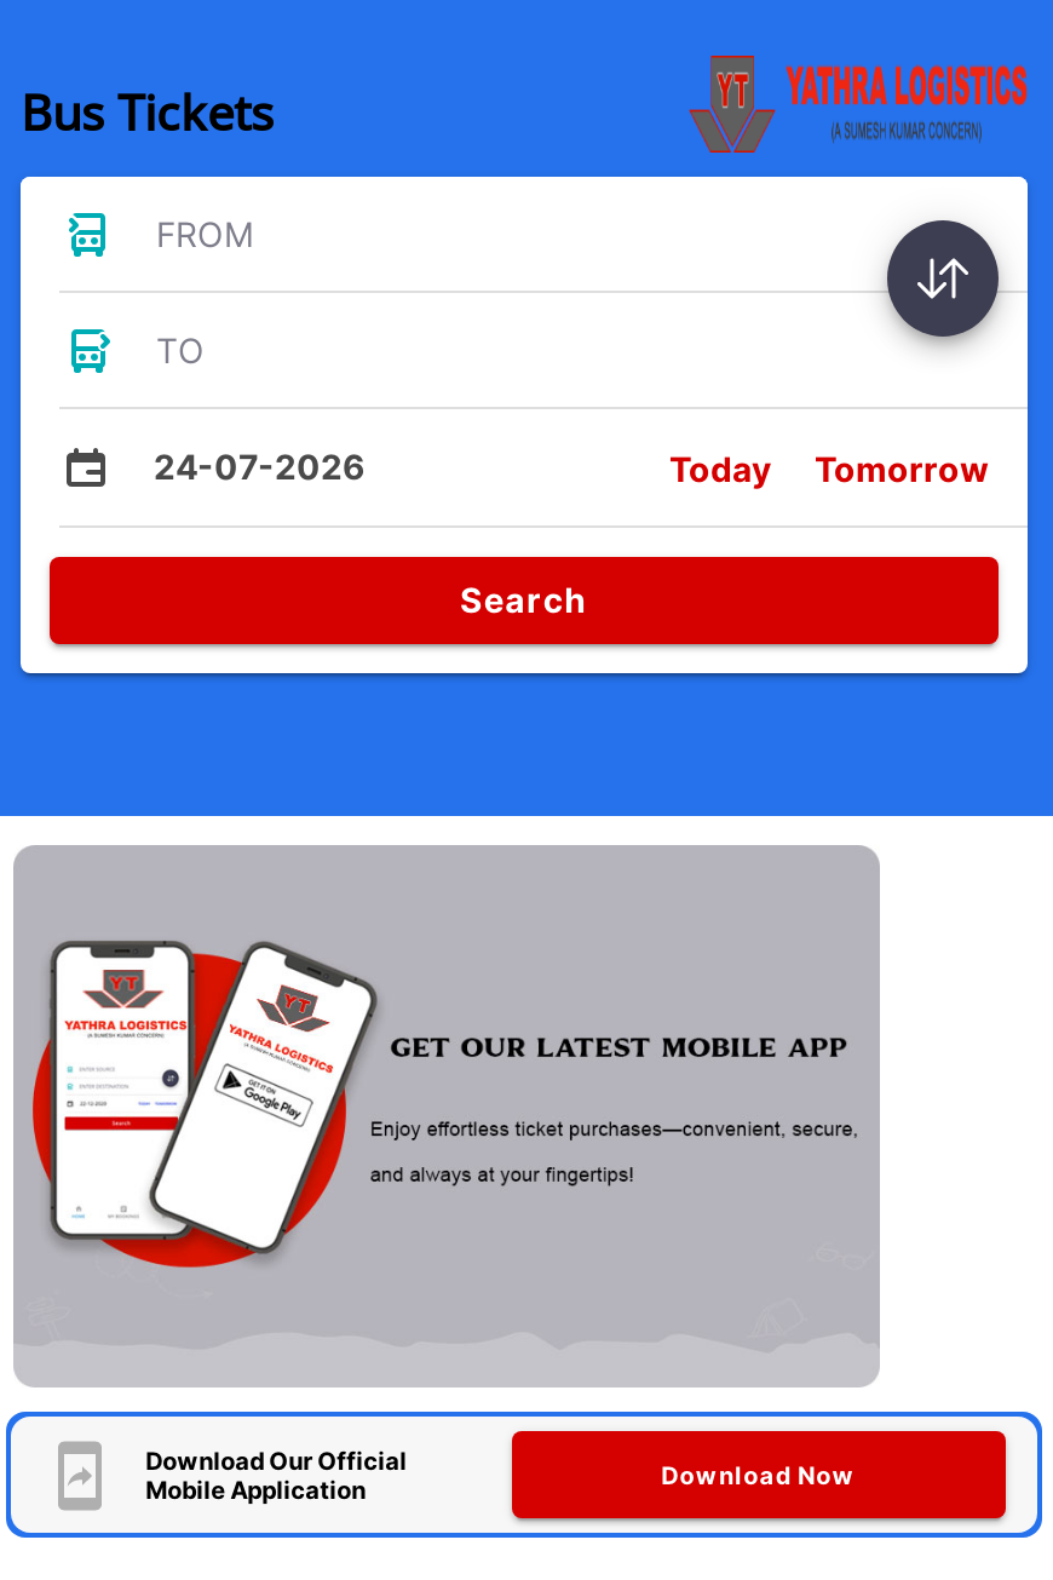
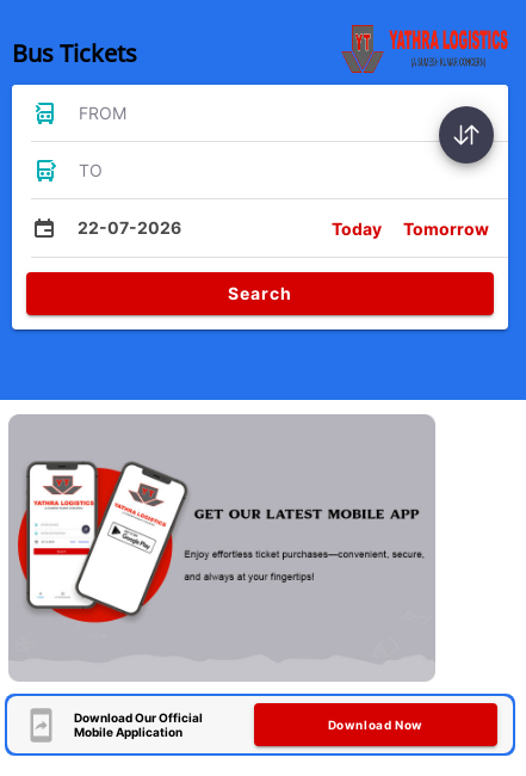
- 24-07-2026
+ 22-07-2026
